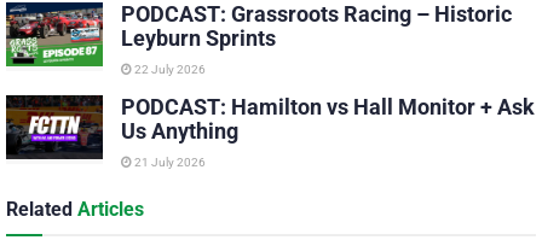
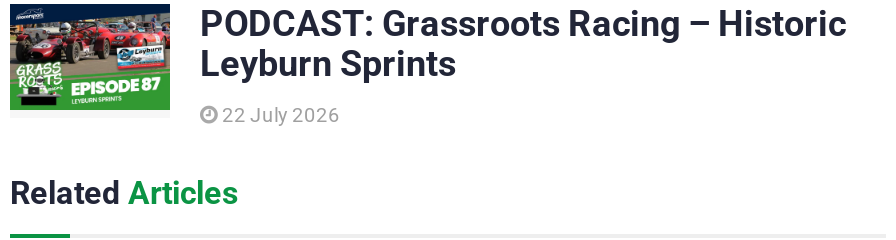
- [image]
- PODCAST: Hamilton vs Hall Monitor + Ask
- Us Anything
- 21 July 2026
